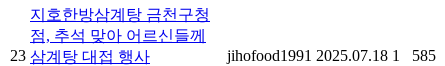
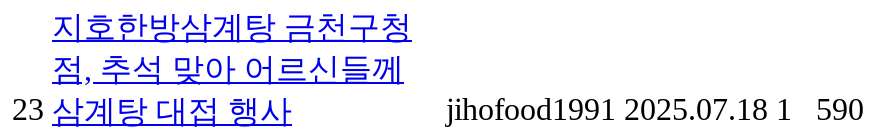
- jihofood1991 2025.07.18 1 585
+ jihofood1991 2025.07.18 1 590
